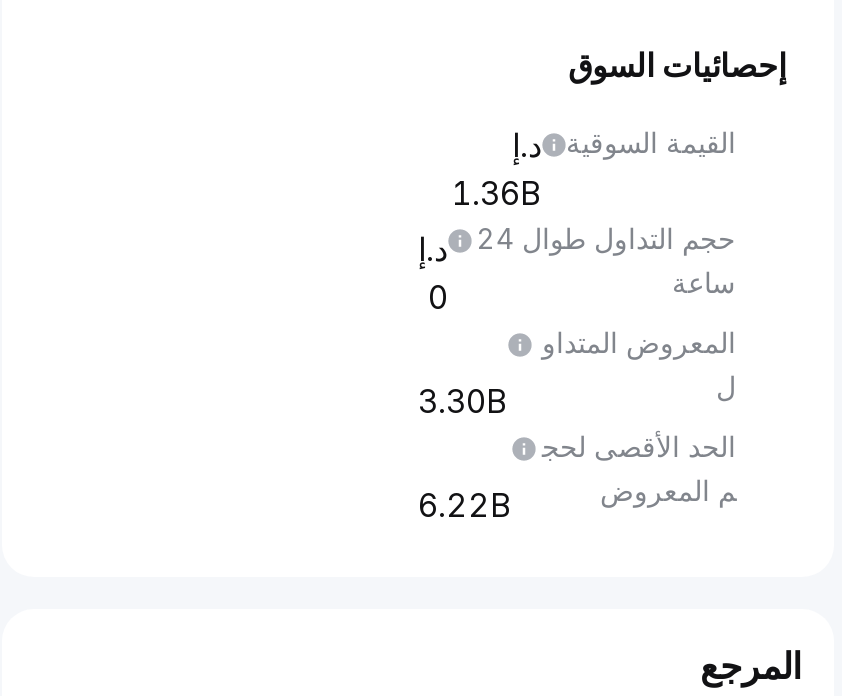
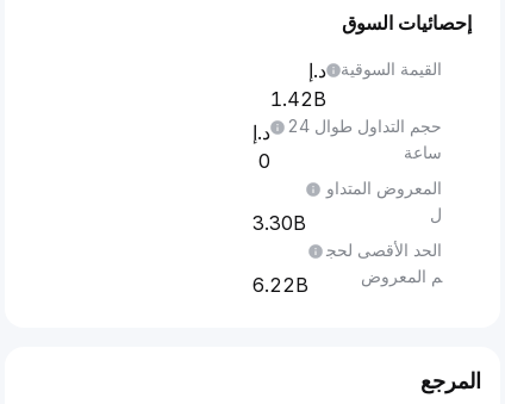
- 1.36B
+ 1.42B
